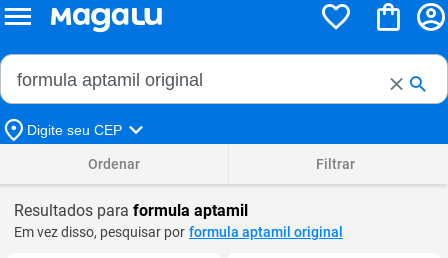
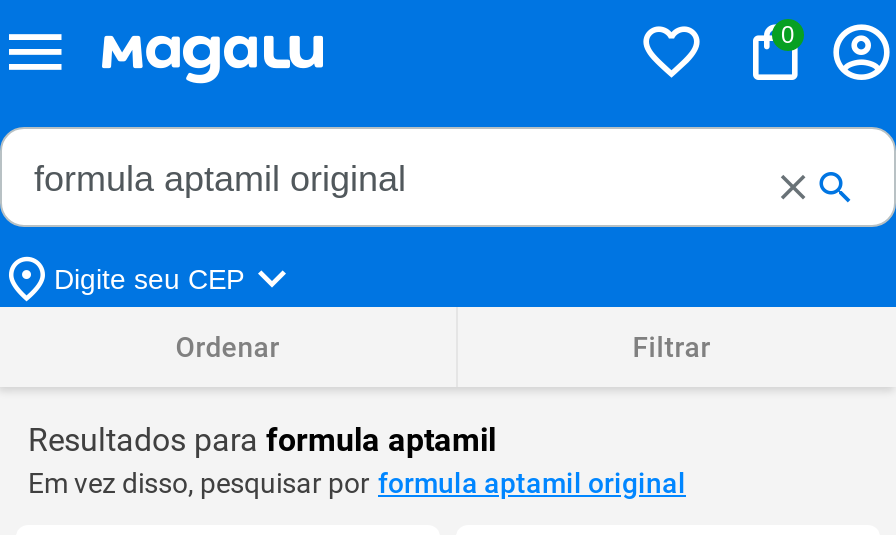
+ 0
